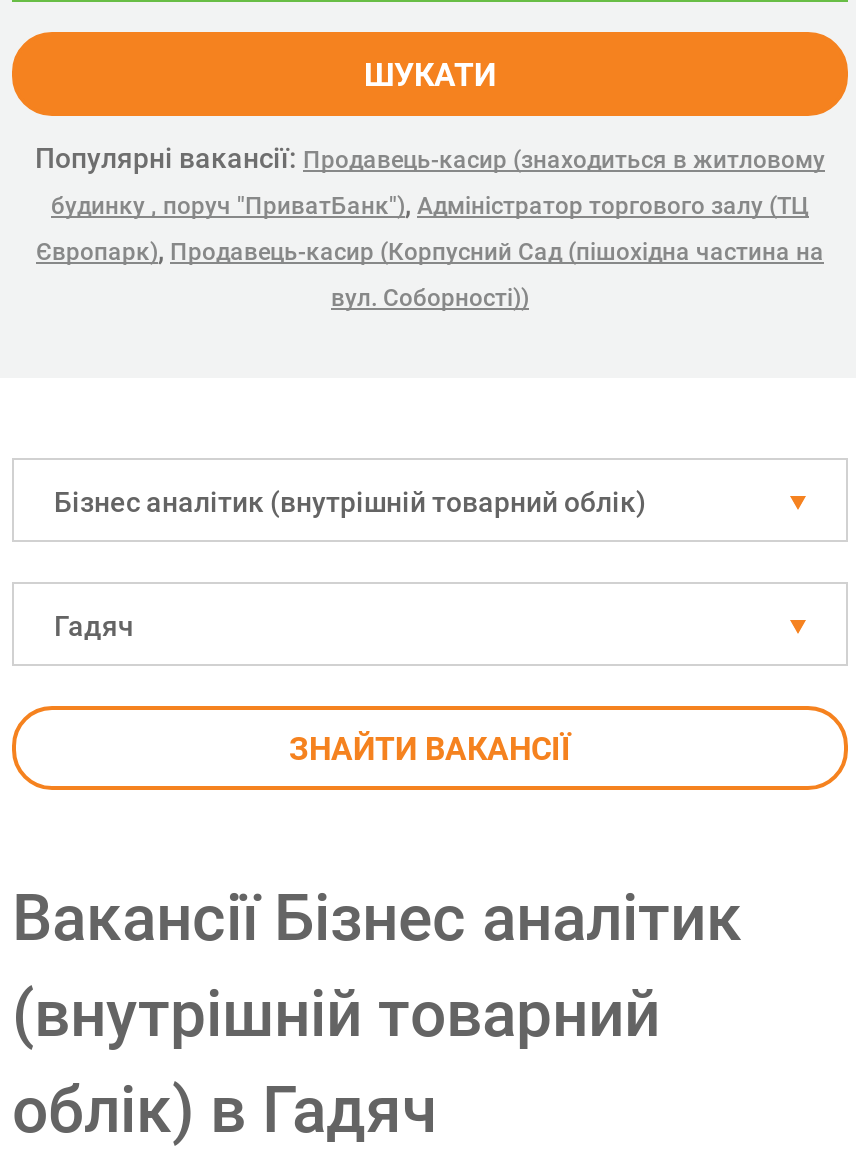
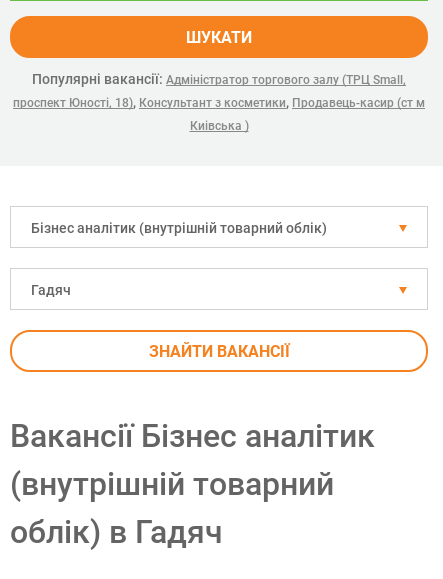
- Популярні вакансії: Продавець-касир (знаходиться в житловому
- будинку , поруч "ПриватБанк"), Адміністратор торгового залу (ТЦ
- Європарк), Продавець-касир (Корпусний Сад (пішохідна частина на
+ Популярні вакансії: Адміністратор торгового залу (ТРЦ Small,
+ проспект Юності, 18), Консультант з косметики, Продавець-касир (ст м

- вул. Соборності))
+ Киівська )
